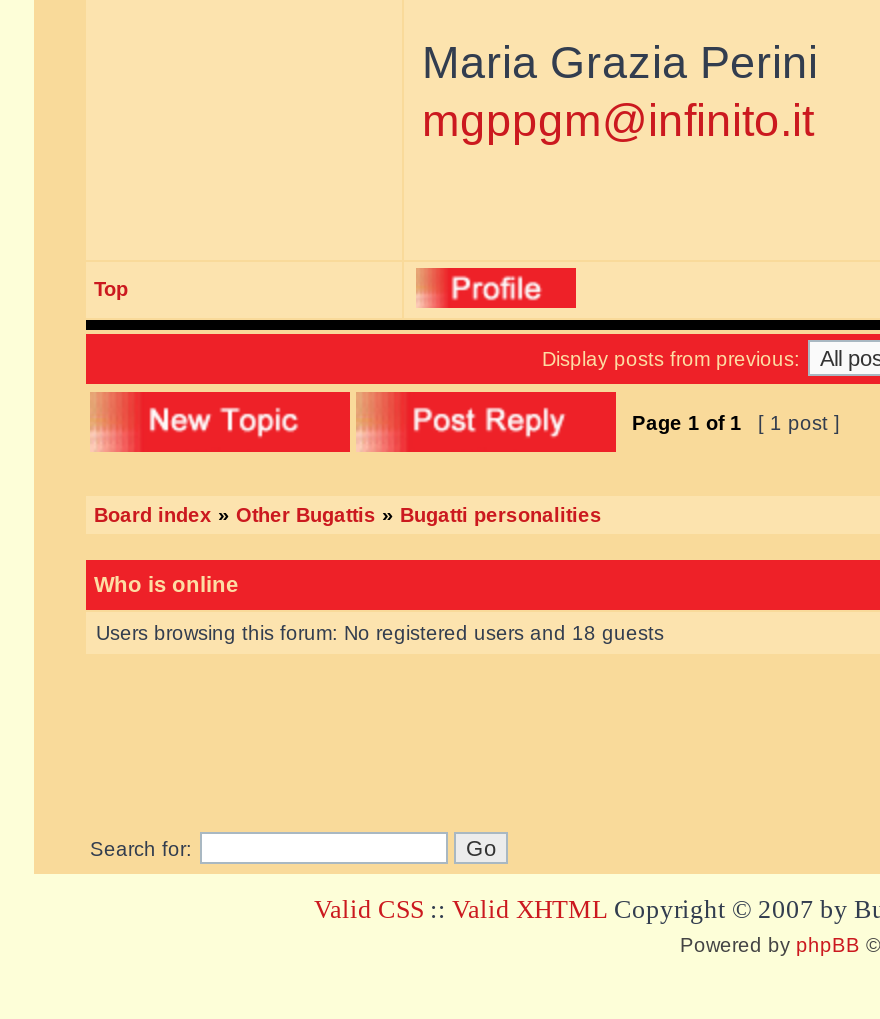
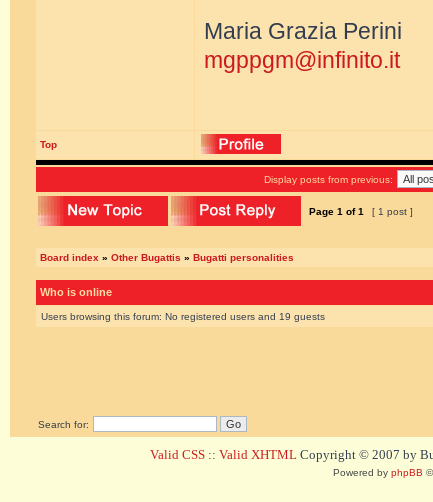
- Users browsing this forum: No registered users and 18 guests
+ Users browsing this forum: No registered users and 19 guests
